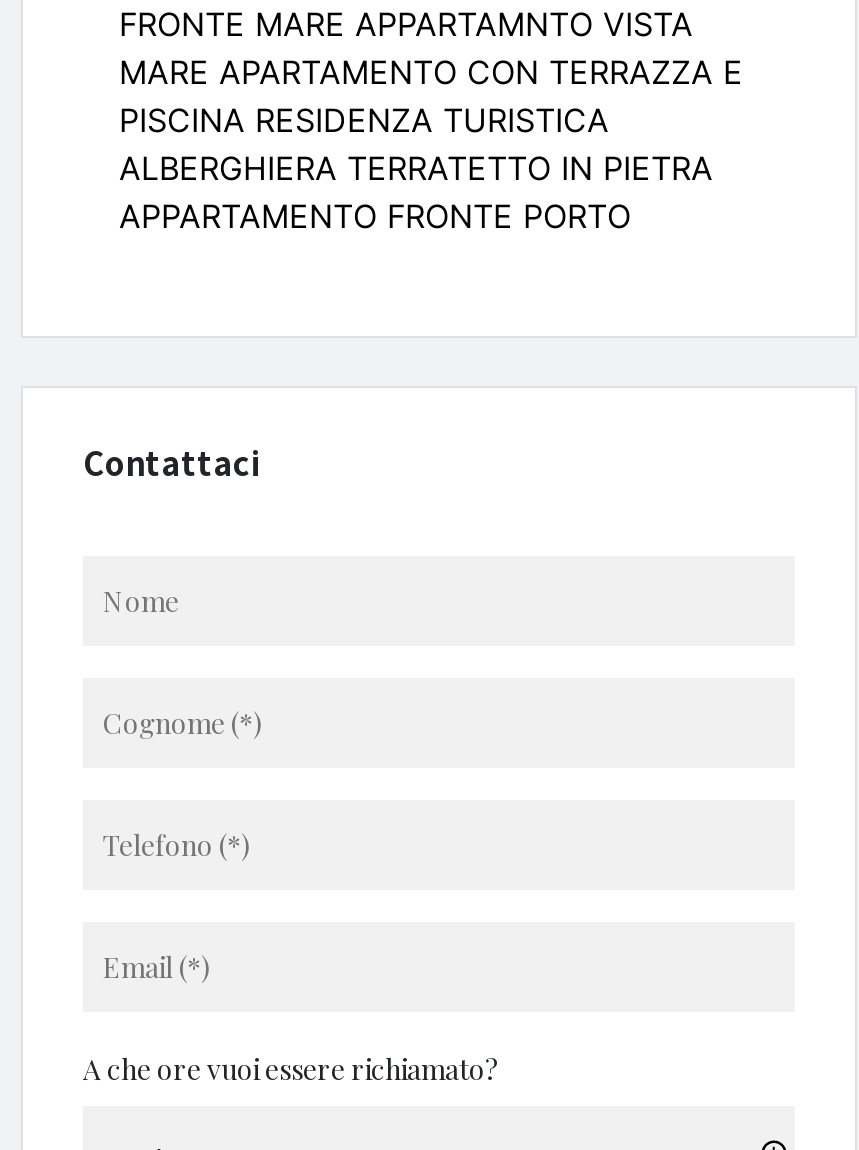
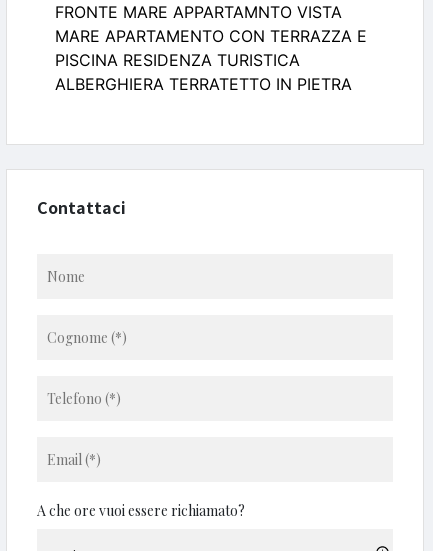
- APPARTAMENTO FRONTE PORTO
